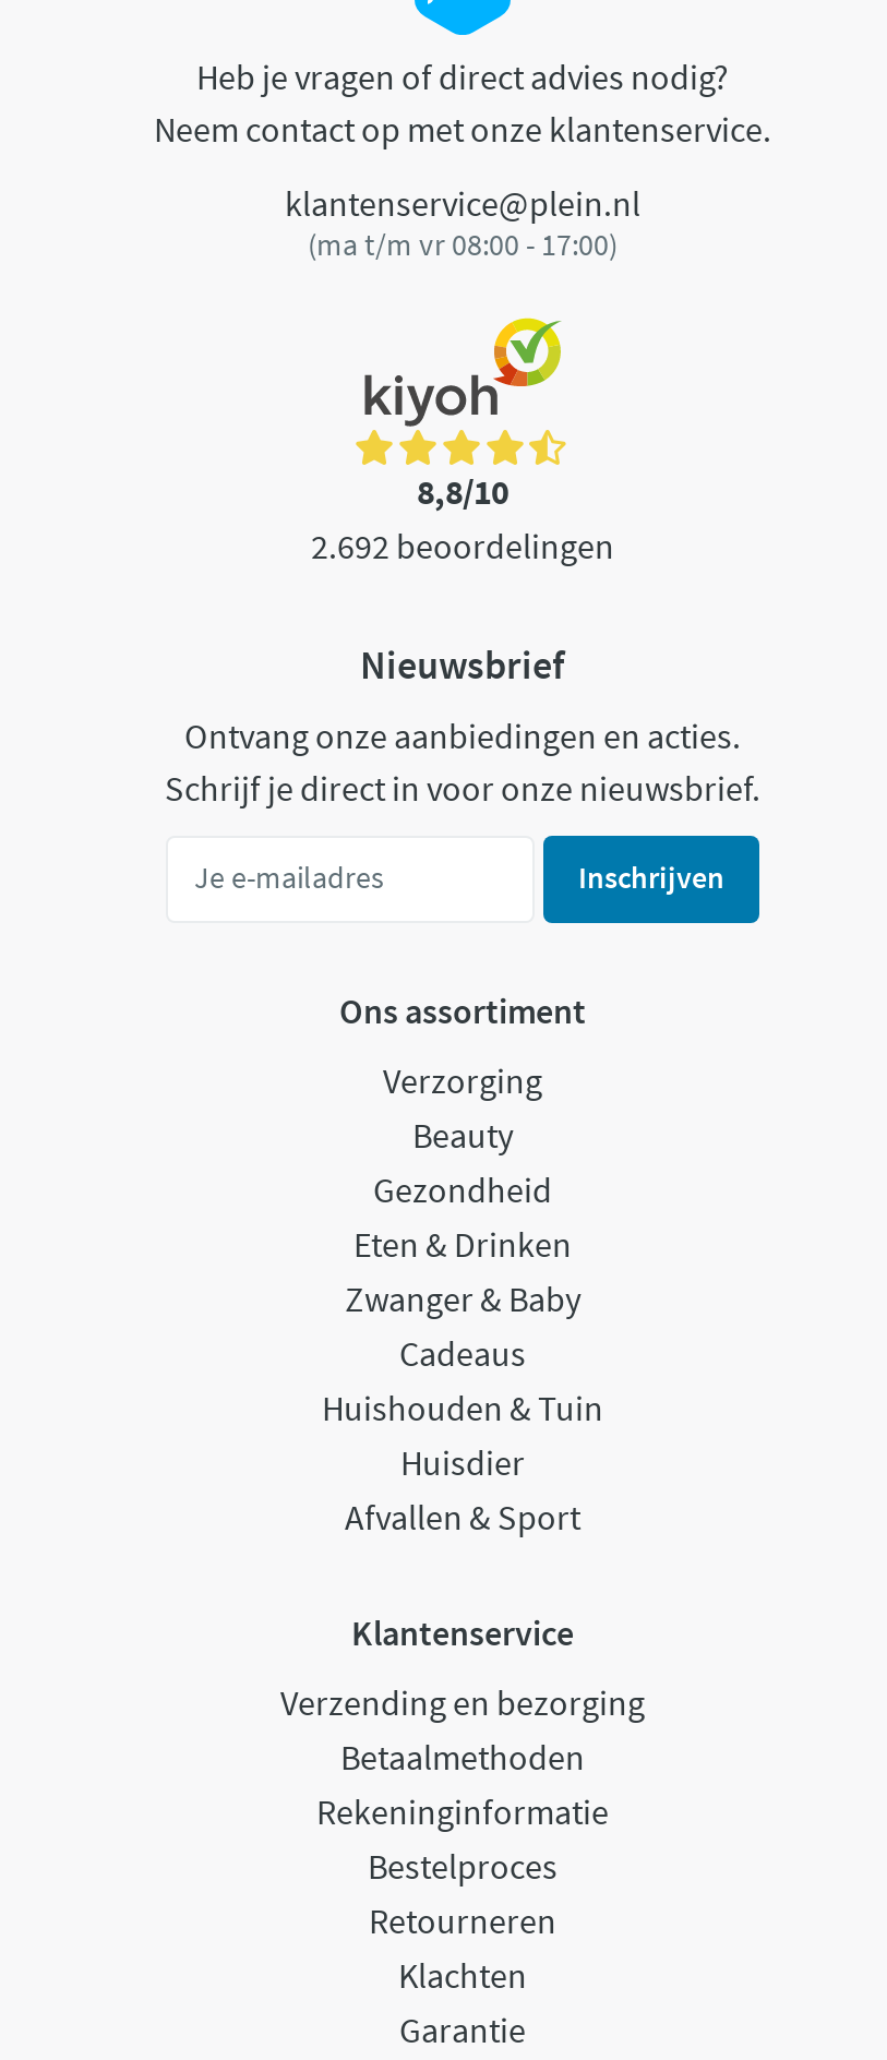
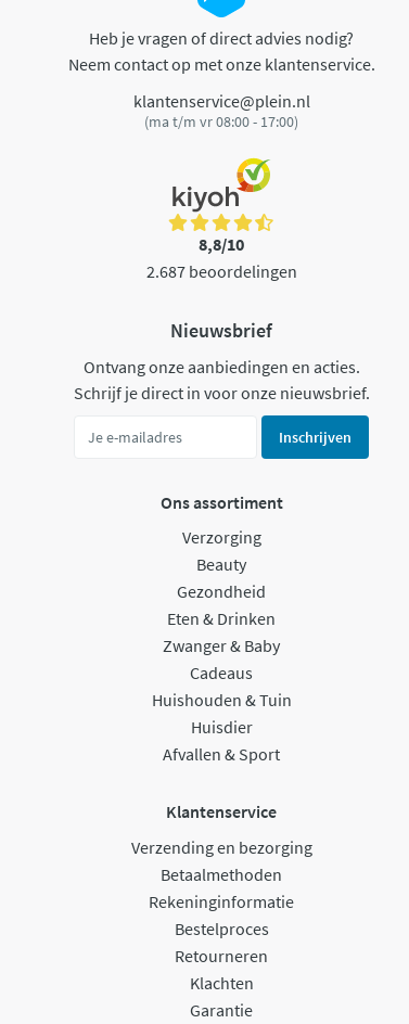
- 2.692 beoordelingen
+ 2.687 beoordelingen
